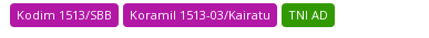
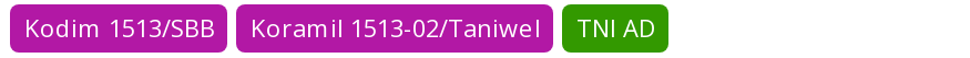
- Koramil 1513-03/Kairatu
+ Koramil 1513-02/Taniwel
